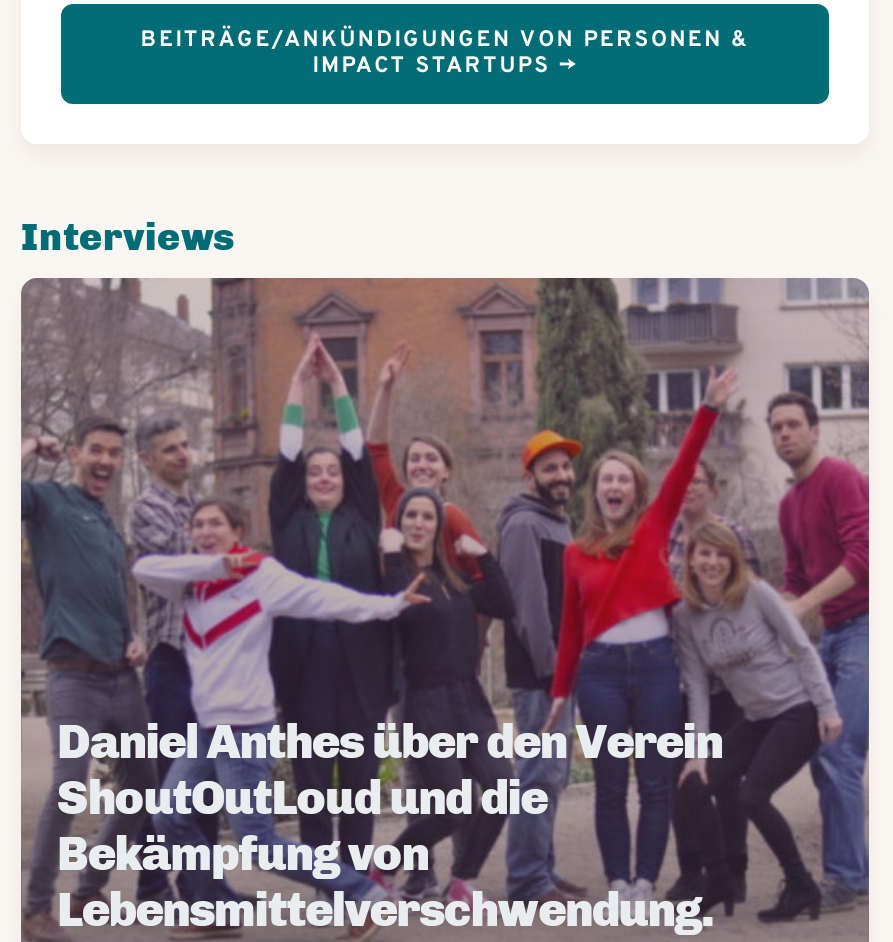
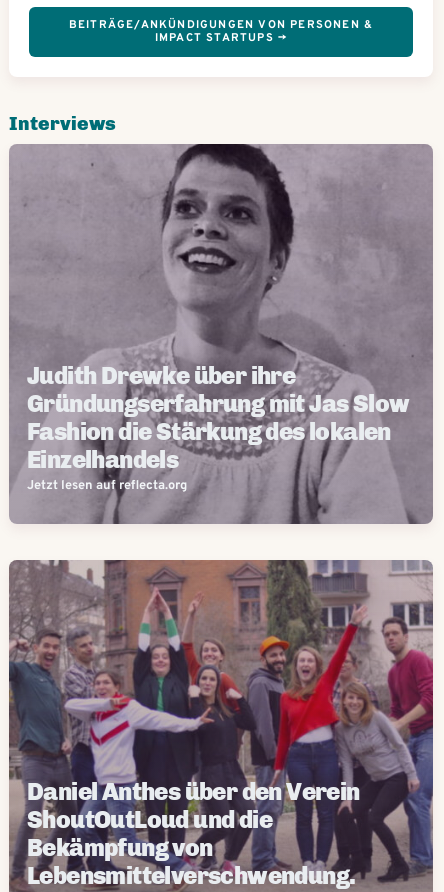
+ [image]
+ Judith Drewke über ihre
+ Gründungserfahrung mit Jas Slow
+ Fashion die Stärkung des lokalen
+ Einzelhandels
+ Jetzt lesen auf reflecta.org
